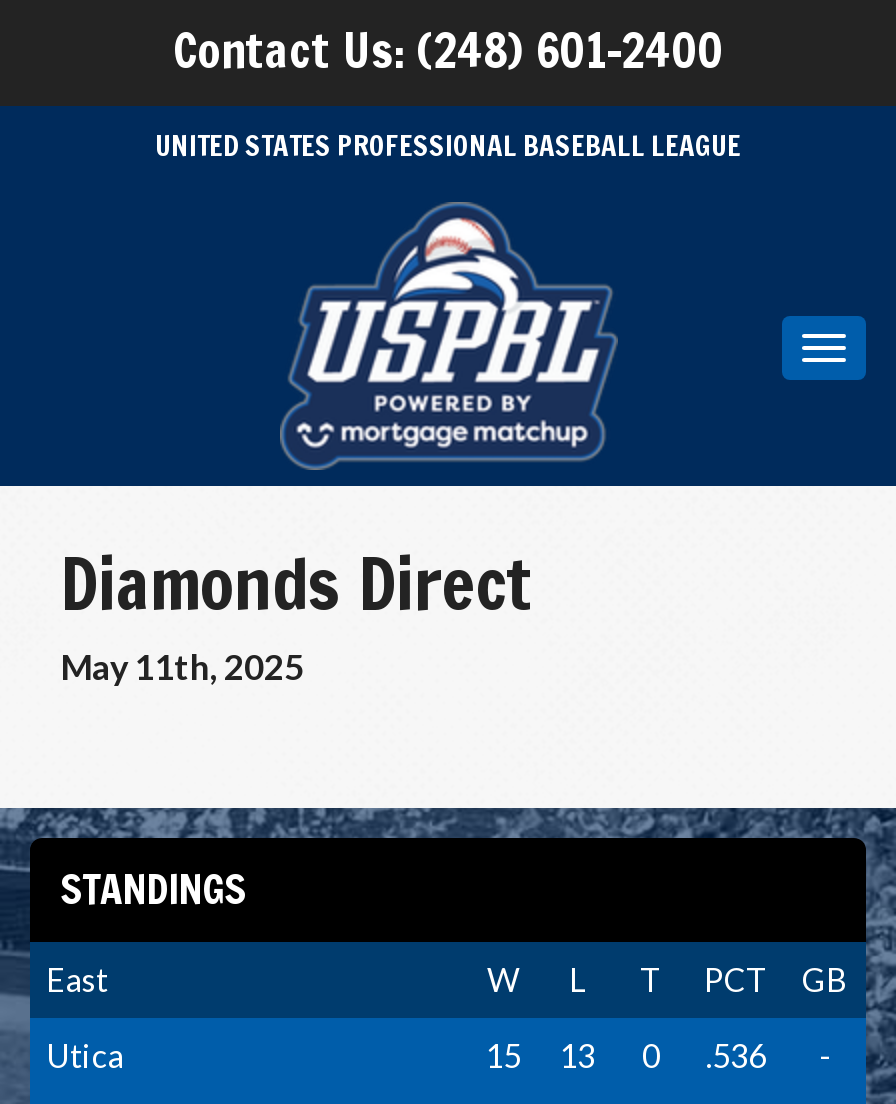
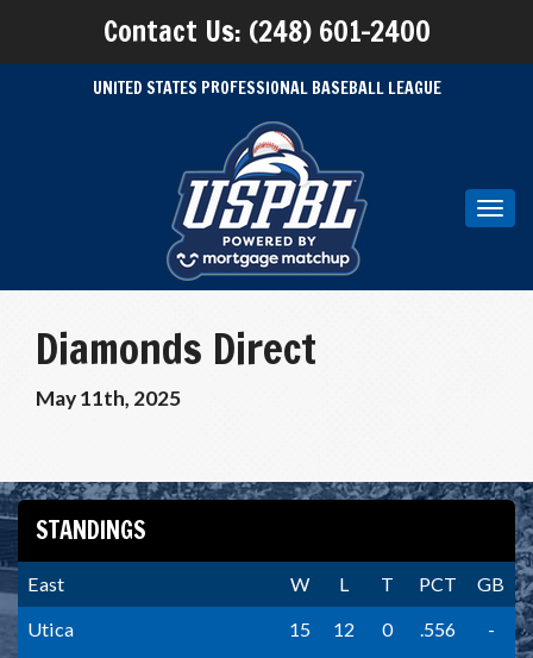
- 13
+ 12

- .536
+ .556
